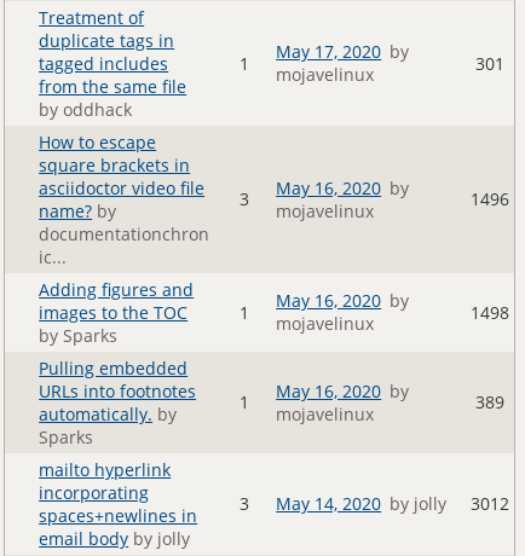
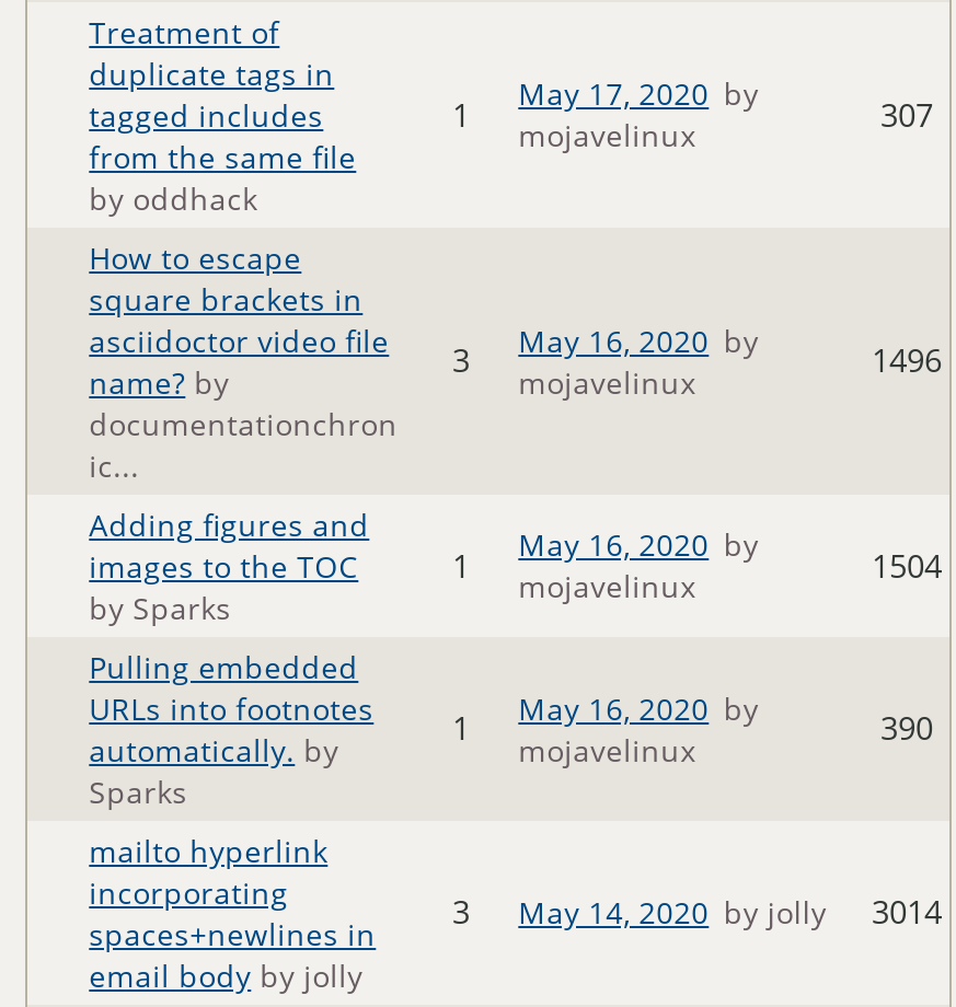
- 301
+ 307

- 1498
+ 1504

- 389
+ 390

- 3 May 14, 2020 by jolly 3012
+ 3 May 14, 2020 by jolly 3014
